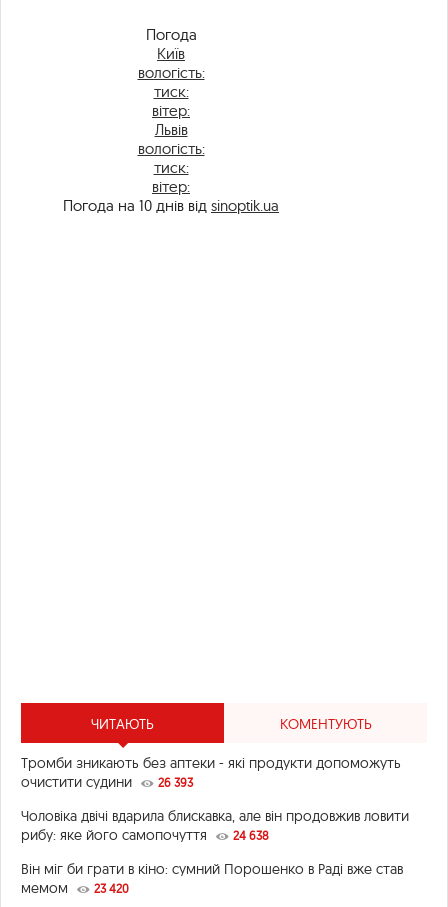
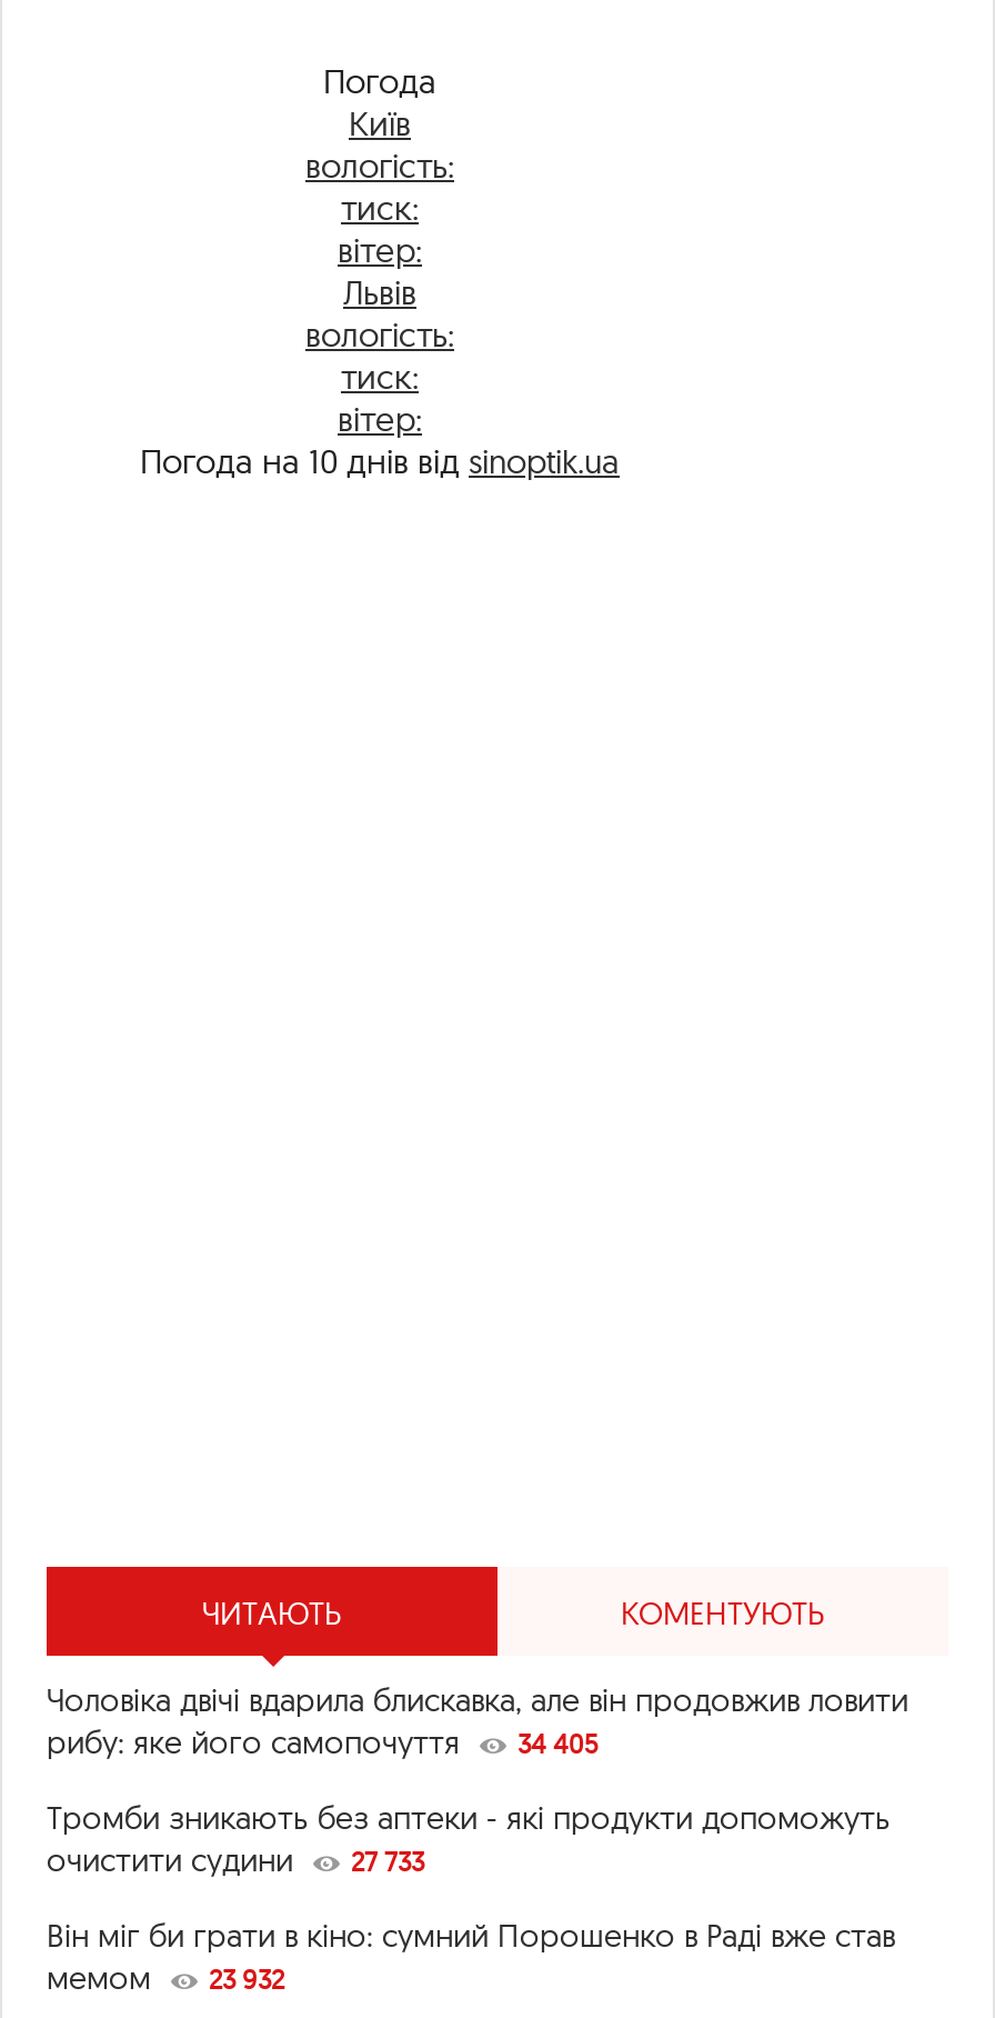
+ 34 405

moved down: Тромби зникають без аптеки - які продукти допоможуть | очистити судини

- 26 393
- 24 638
+ 27 733

moved up: Чоловіка двічі вдарила блискавка, але він продовжив ловити | рибу: яке його самопочуття

- мемом 23 420
+ мемом 23 932
